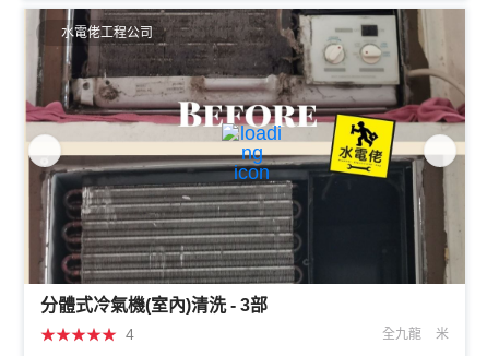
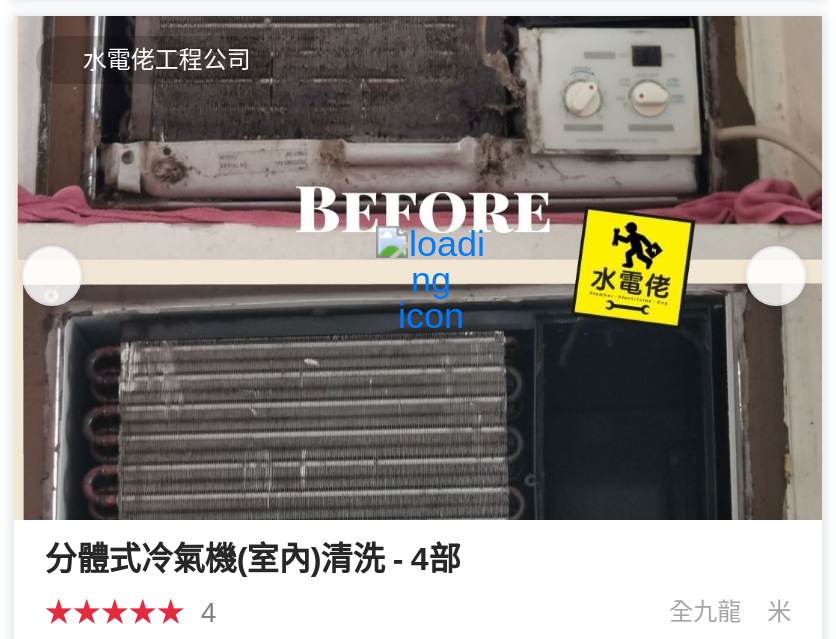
- 分體式冷氣機(室內)清洗 - 3部
+ 分體式冷氣機(室內)清洗 - 4部
